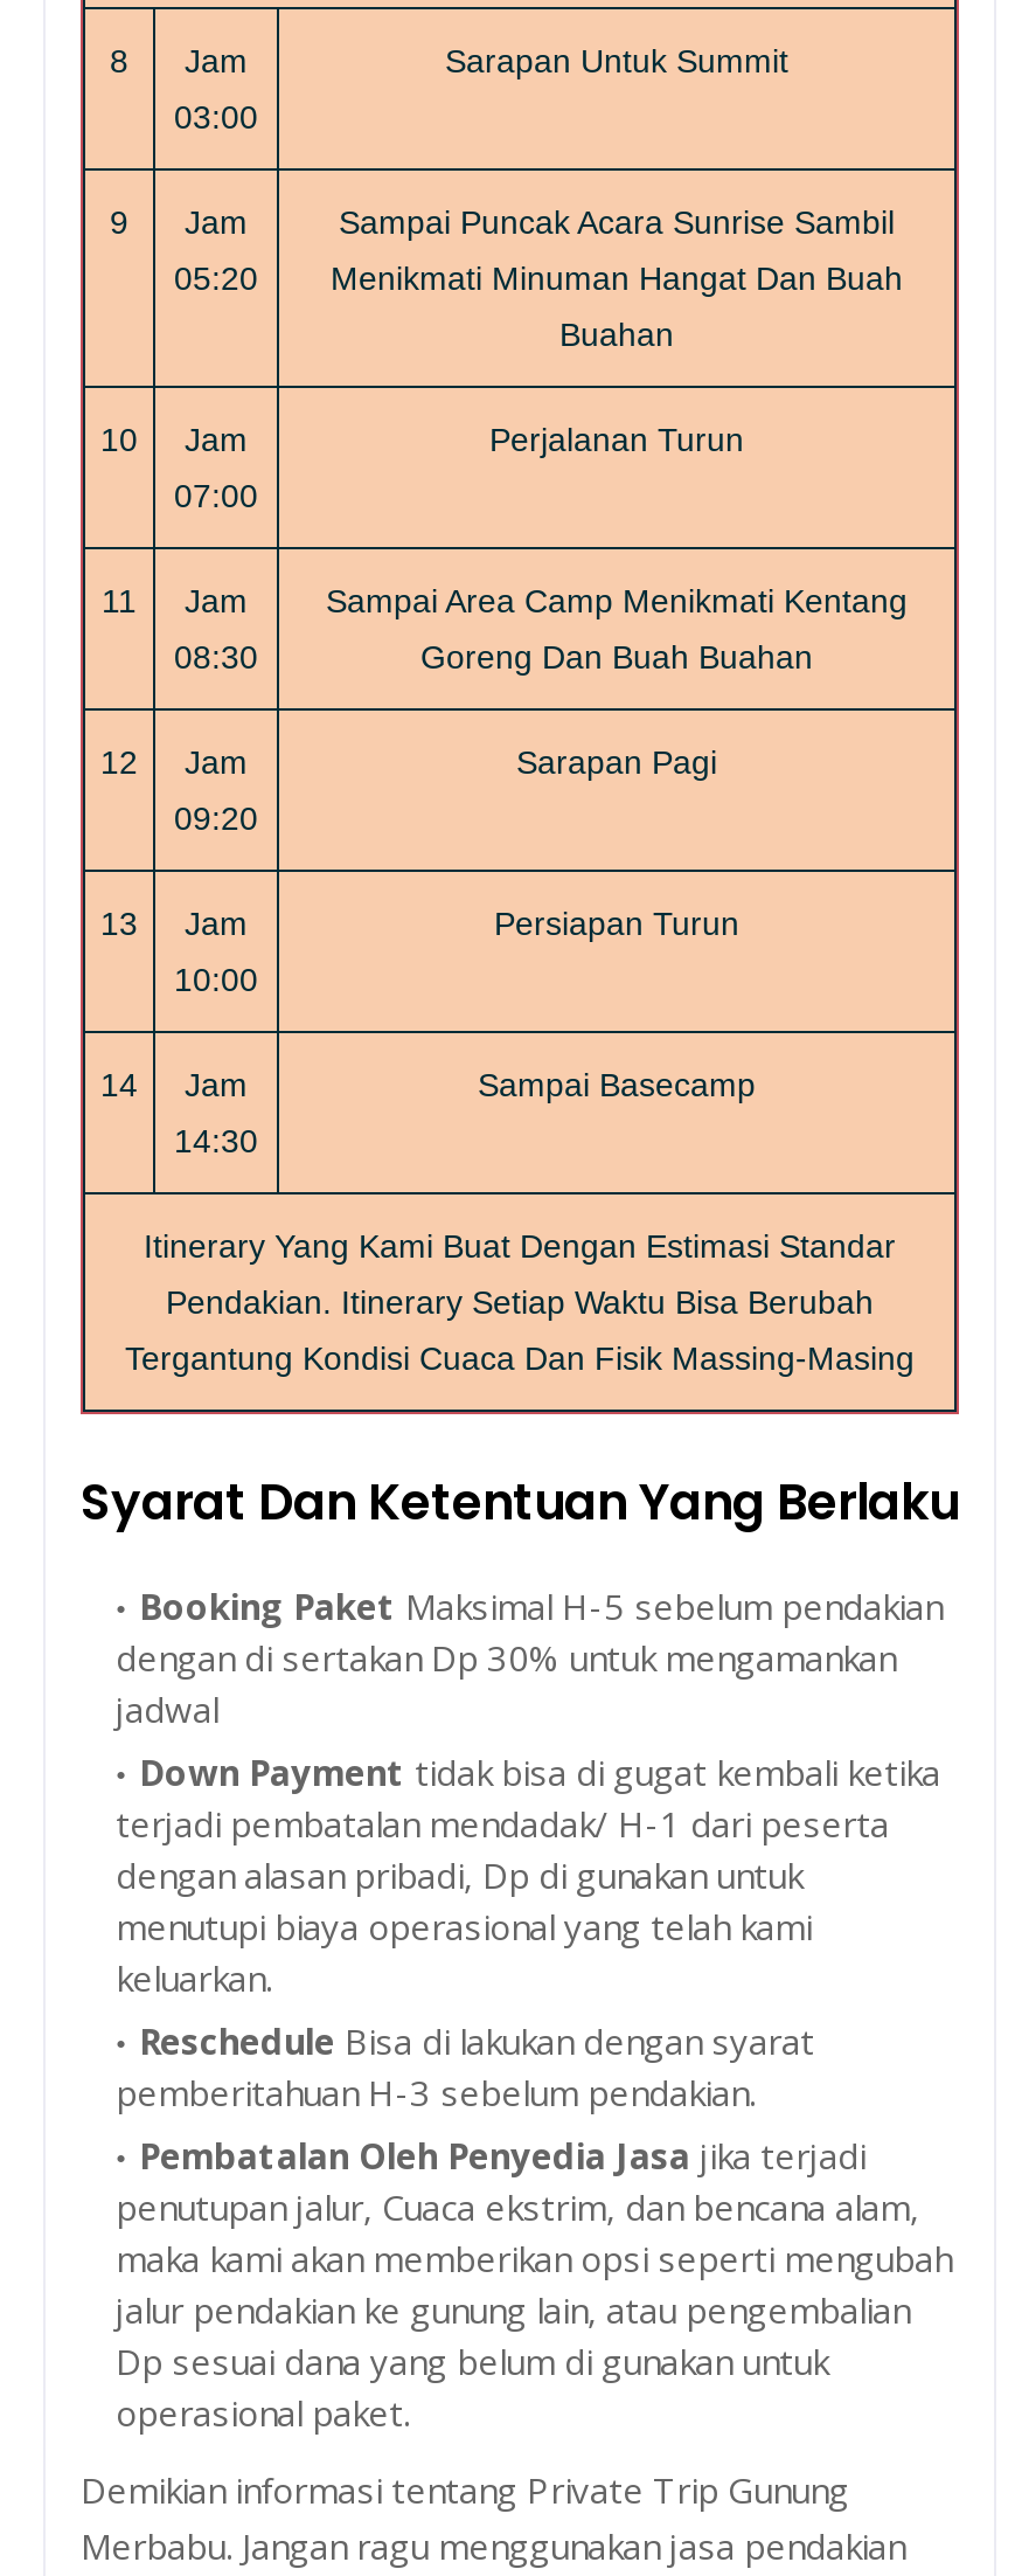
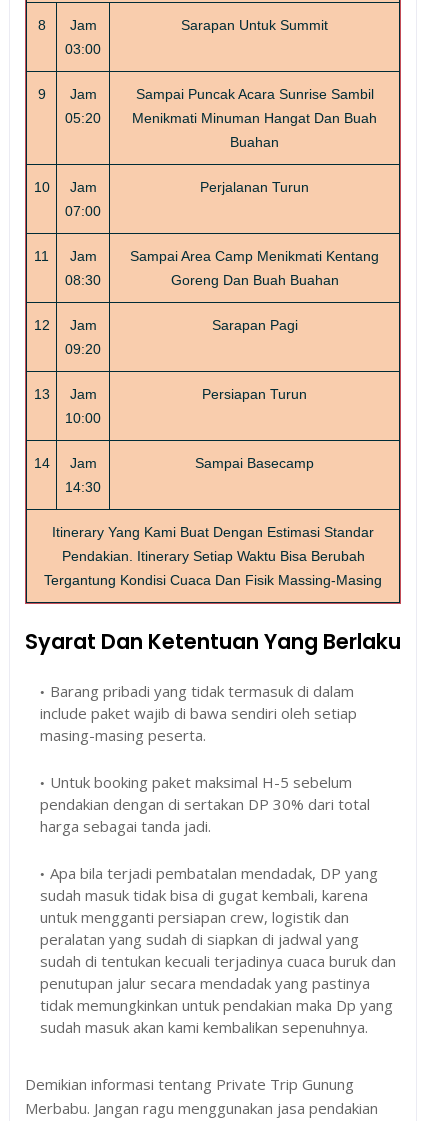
- Booking Paket Maksimal H-5 sebelum pendakian
- dengan di sertakan Dp 30% untuk mengamankan
- jadwal
- Down Payment tidak bisa di gugat kembali ketika
- terjadi pembatalan mendadak/ H-1 dari peserta
- dengan alasan pribadi, Dp di gunakan untuk
- menutupi biaya operasional yang telah kami
- keluarkan.
- Reschedule Bisa di lakukan dengan syarat
- pemberitahuan H-3 sebelum pendakian.
- Pembatalan Oleh Penyedia Jasa jika terjadi
- penutupan jalur, Cuaca ekstrim, dan bencana alam,
- maka kami akan memberikan opsi seperti mengubah
- jalur pendakian ke gunung lain, atau pengembalian
- Dp sesuai dana yang belum di gunakan untuk
- operasional paket.
+ Barang pribadi yang tidak termasuk di dalam
+ include paket wajib di bawa sendiri oleh setiap
+ masing-masing peserta.
+ Untuk booking paket maksimal H-5 sebelum
+ pendakian dengan di sertakan DP 30% dari total
+ harga sebagai tanda jadi.
+ Apa bila terjadi pembatalan mendadak, DP yang
+ sudah masuk tidak bisa di gugat kembali, karena
+ untuk mengganti persiapan crew, logistik dan
+ peralatan yang sudah di siapkan di jadwal yang
+ sudah di tentukan kecuali terjadinya cuaca buruk dan
+ penutupan jalur secara mendadak yang pastinya
+ tidak memungkinkan untuk pendakian maka Dp yang
+ sudah masuk akan kami kembalikan sepenuhnya.
